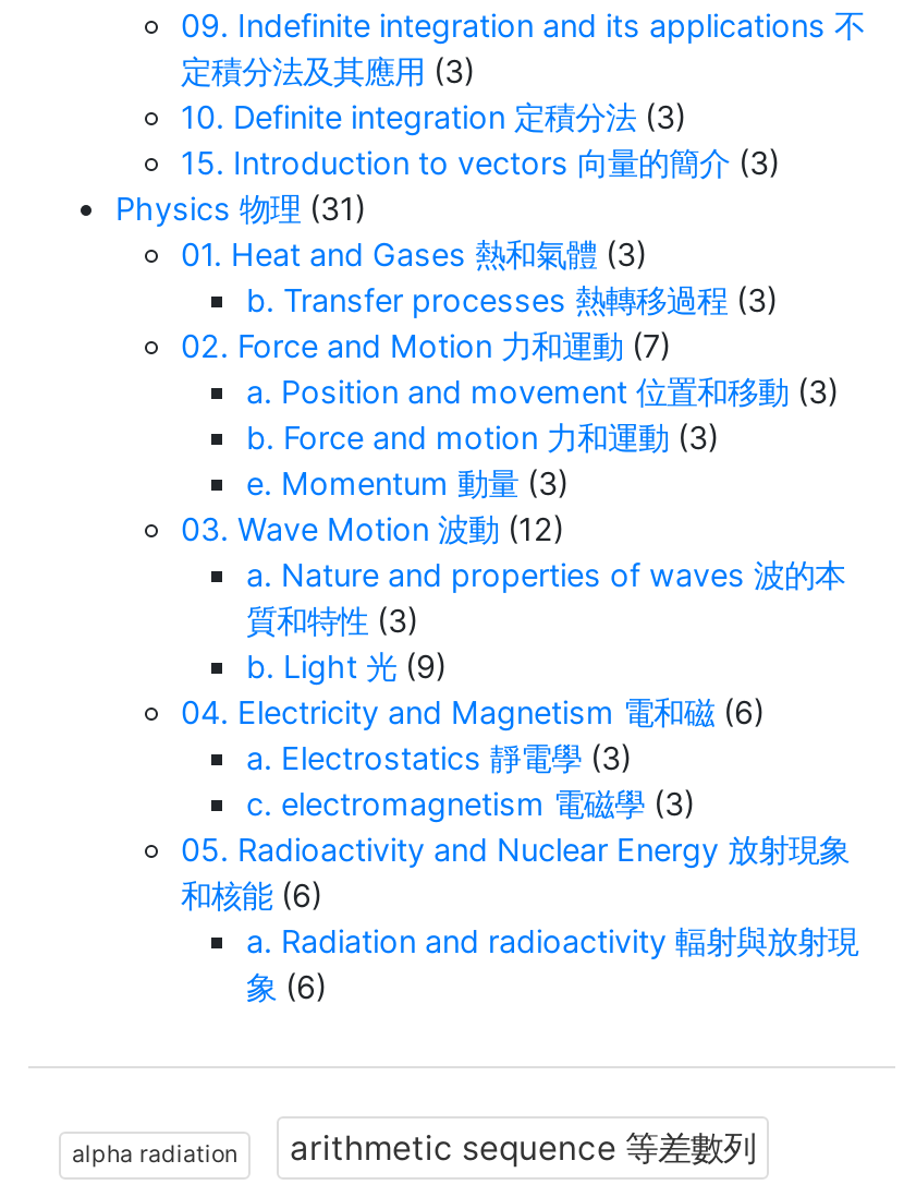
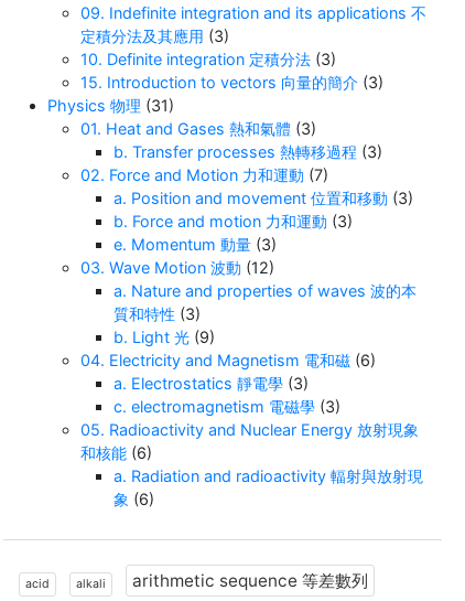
- alpha radiation
+ acid
+ alkali
